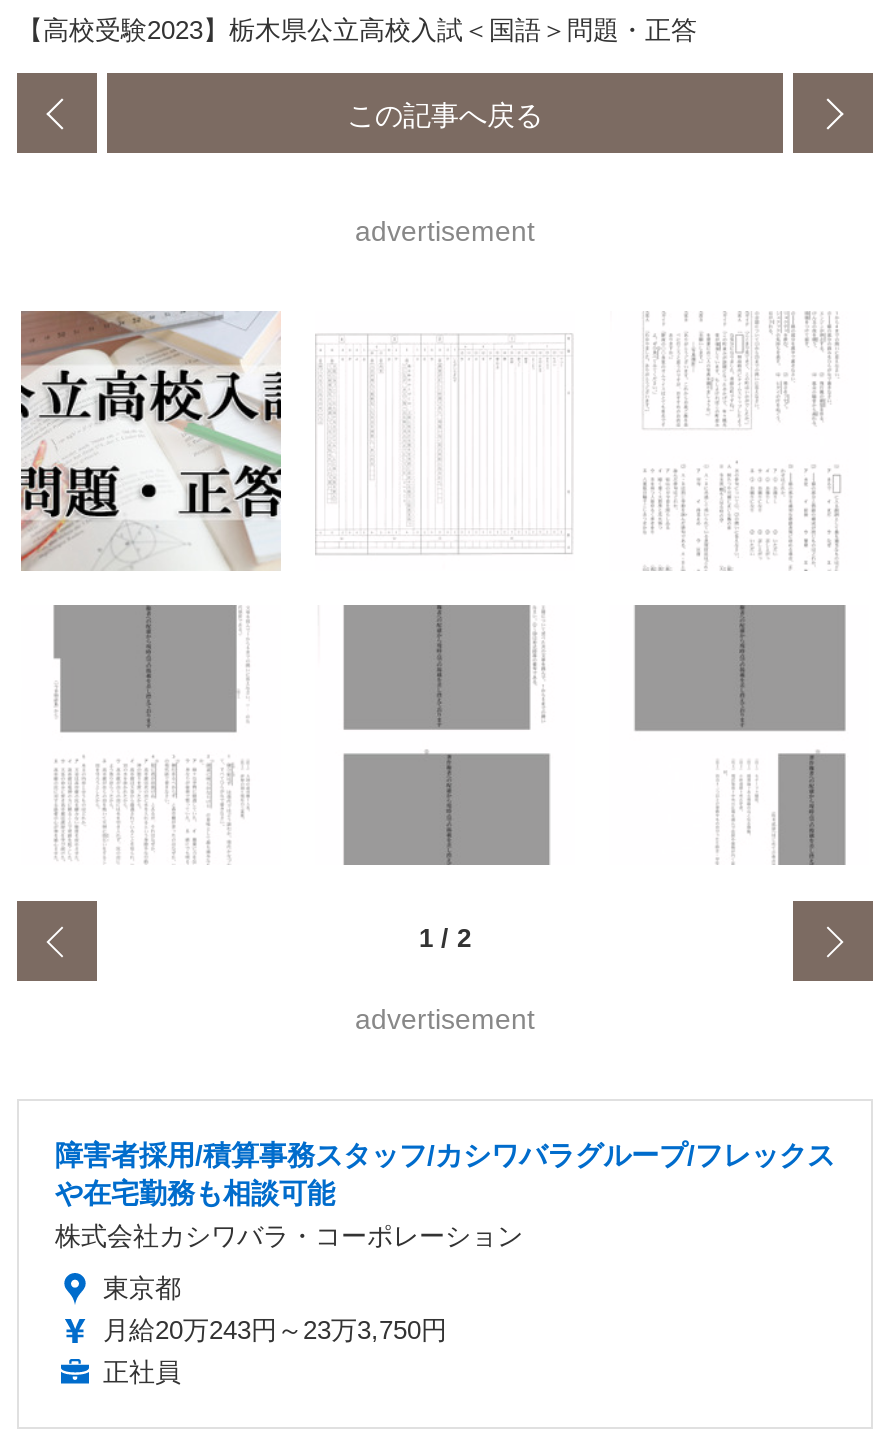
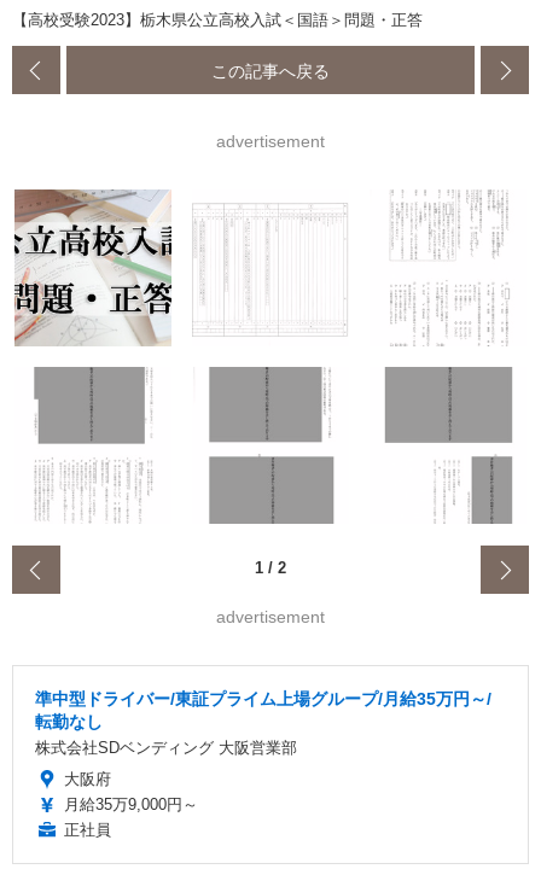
- 障害者採用/積算事務スタッフ/カシワバラグループ/フレックス
- や在宅勤務も相談可能
- 株式会社カシワバラ・コーポレーション
+ 準中型ドライバー/東証プライム上場グループ/月給35万円～/
+ 転勤なし
+ 株式会社SDベンディング 大阪営業部

- 東京都
- 月給20万243円～23万3,750円
+ 大阪府
+ 月給35万9,000円～
